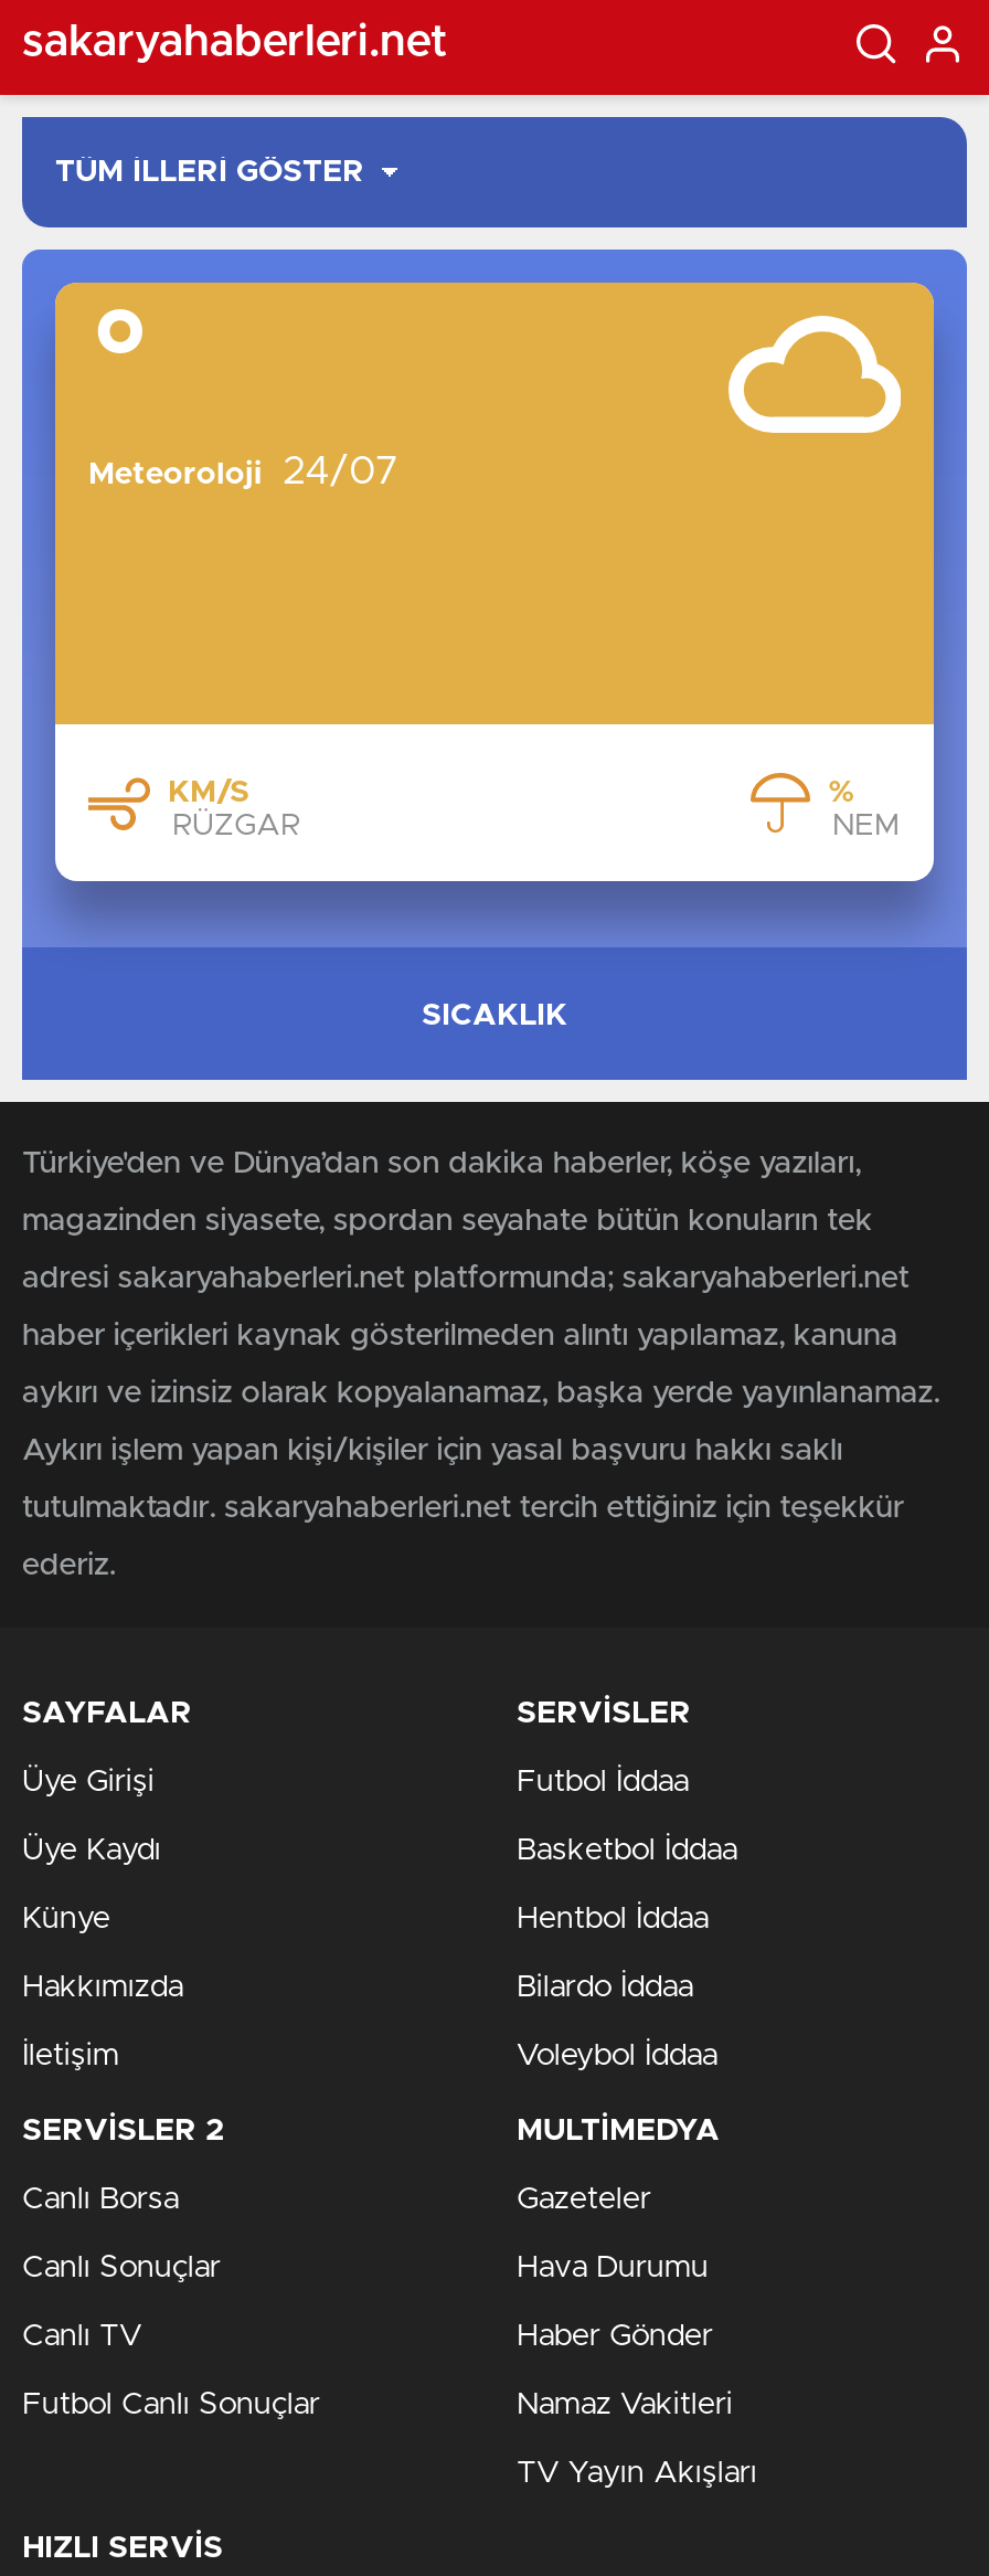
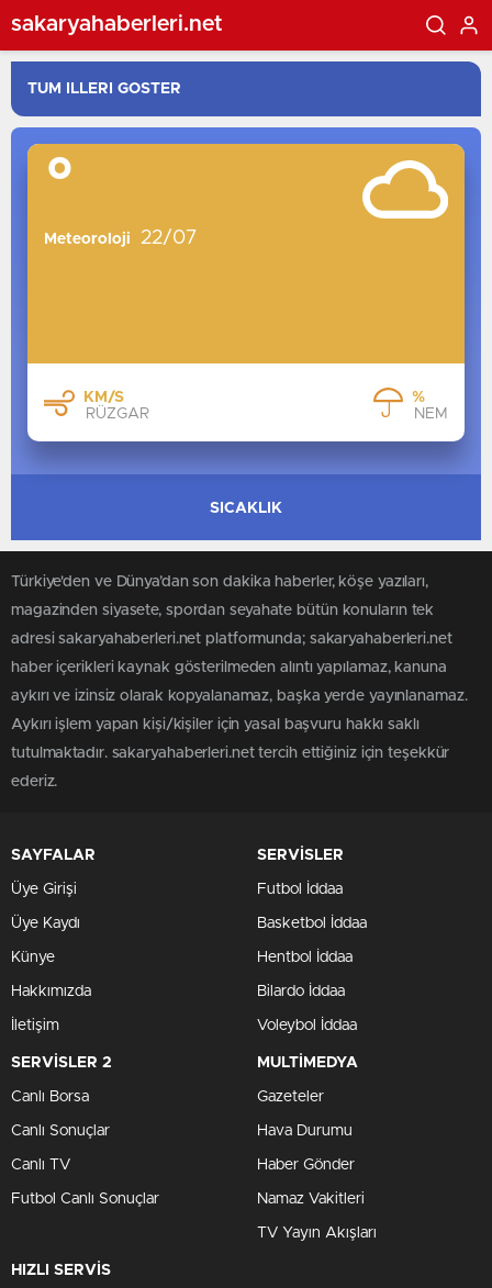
- Meteoroloji 24/07
+ Meteoroloji 22/07
